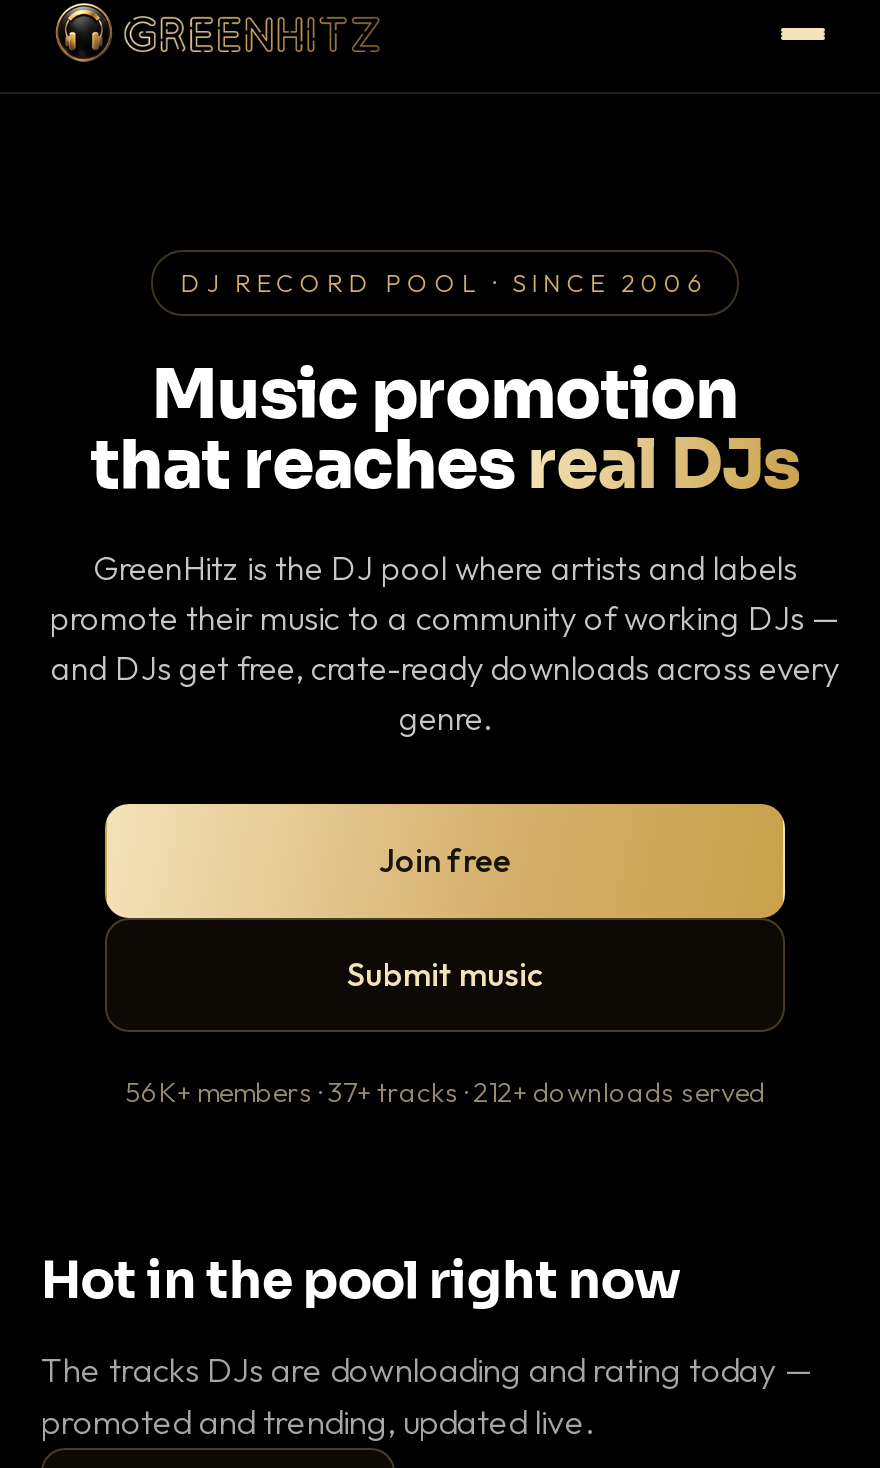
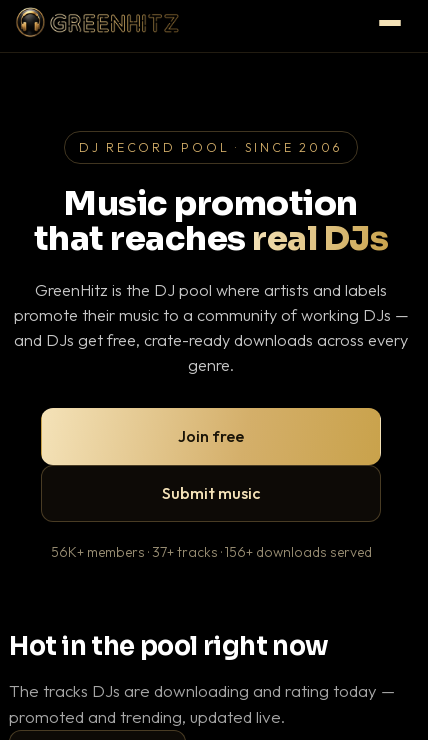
- 56K+ members · 37+ tracks · 212+ downloads served
+ 56K+ members · 37+ tracks · 156+ downloads served
